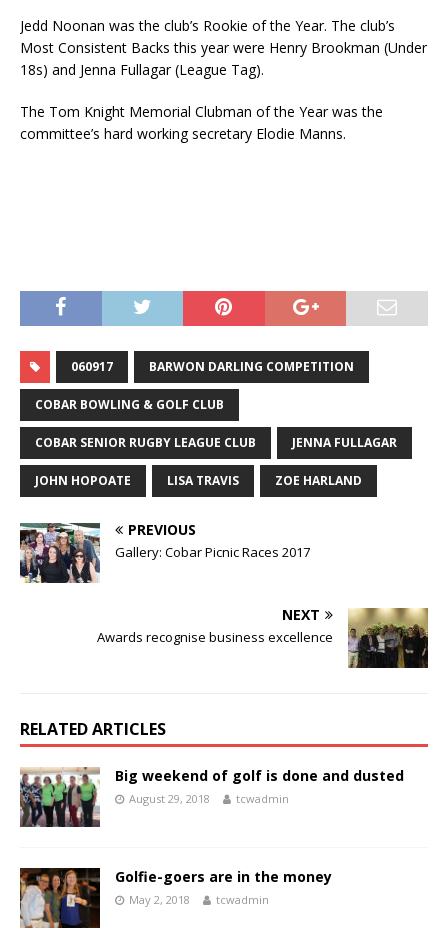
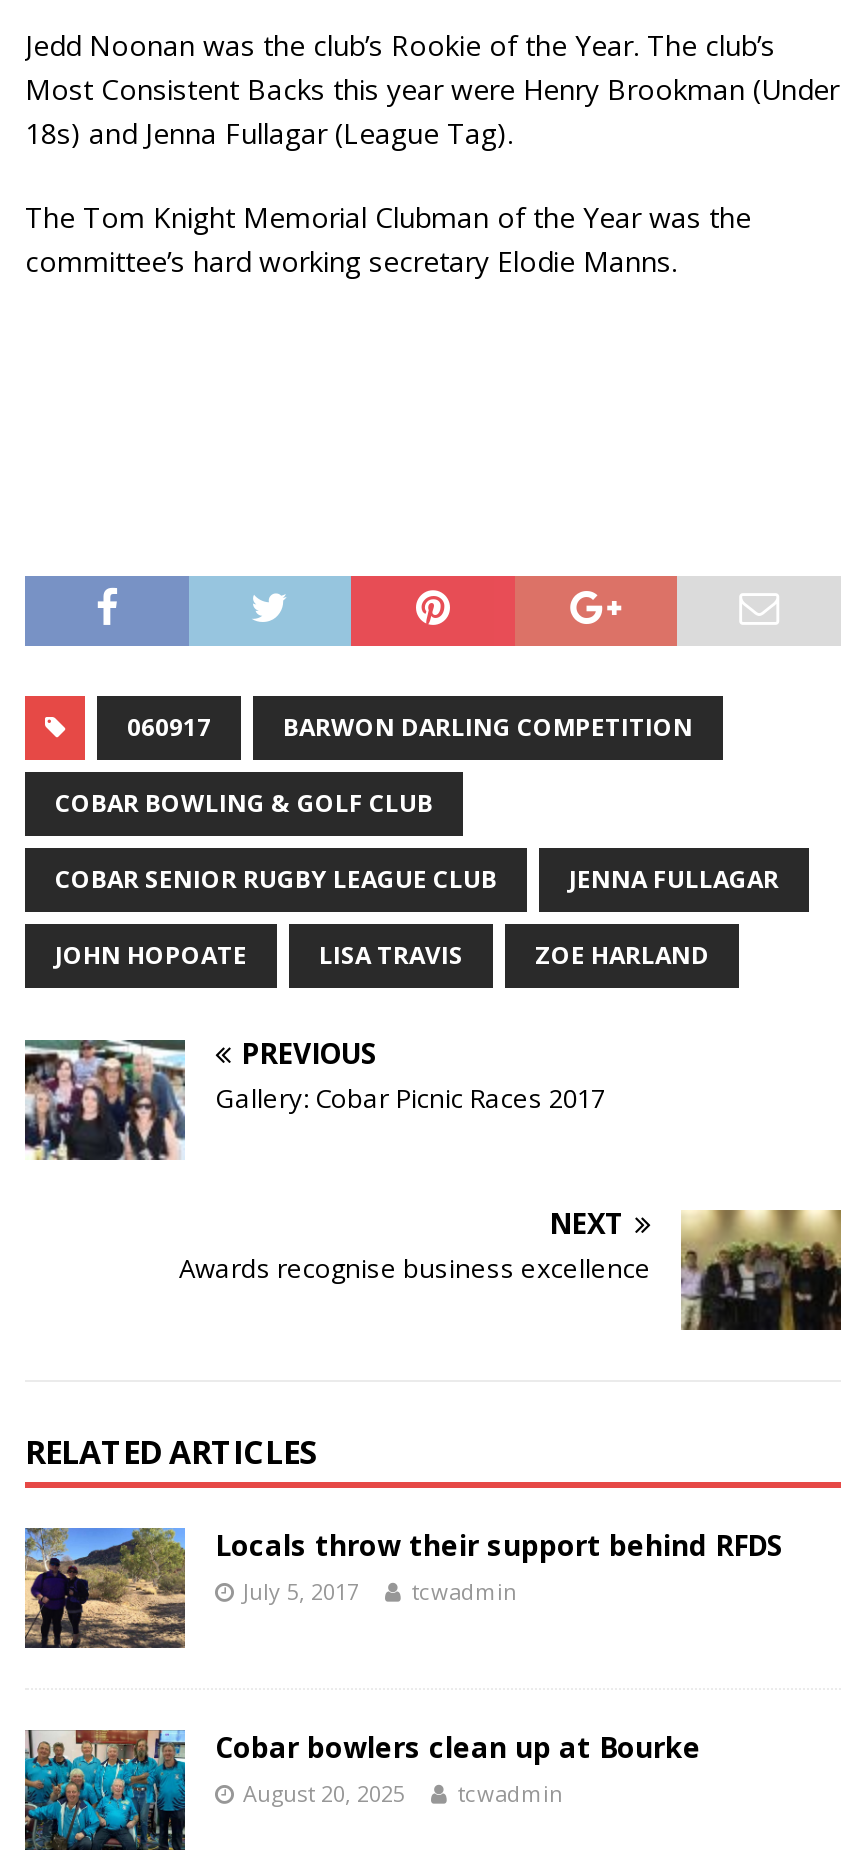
- [image]
- Big weekend of golf is done and dusted
- August 29, 2018
+ [image]
+ Locals throw their support behind RFDS
+ July 5, 2017

- [image]
- Golfie-goers are in the money
- May 2, 2018
+ [image]
+ Cobar bowlers clean up at Bourke
+ August 20, 2025
